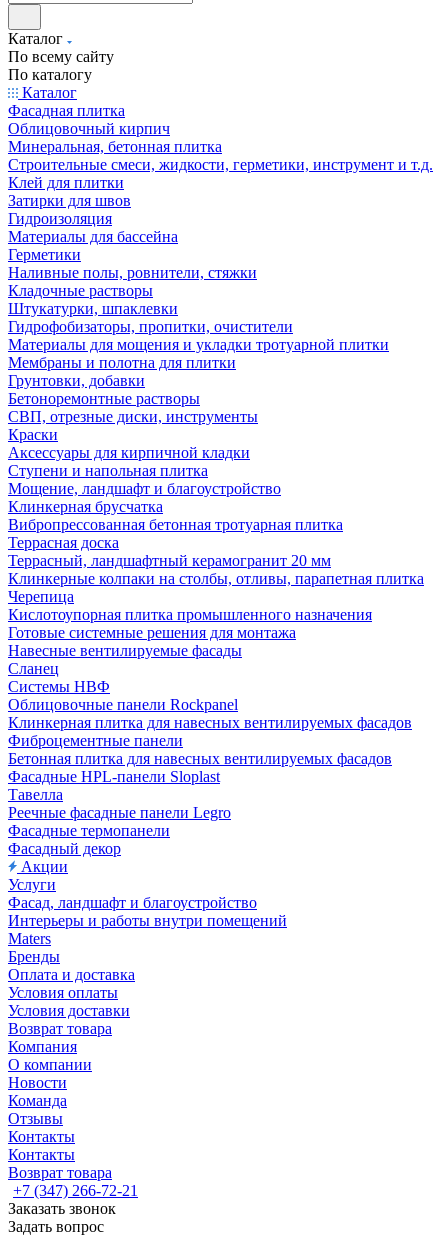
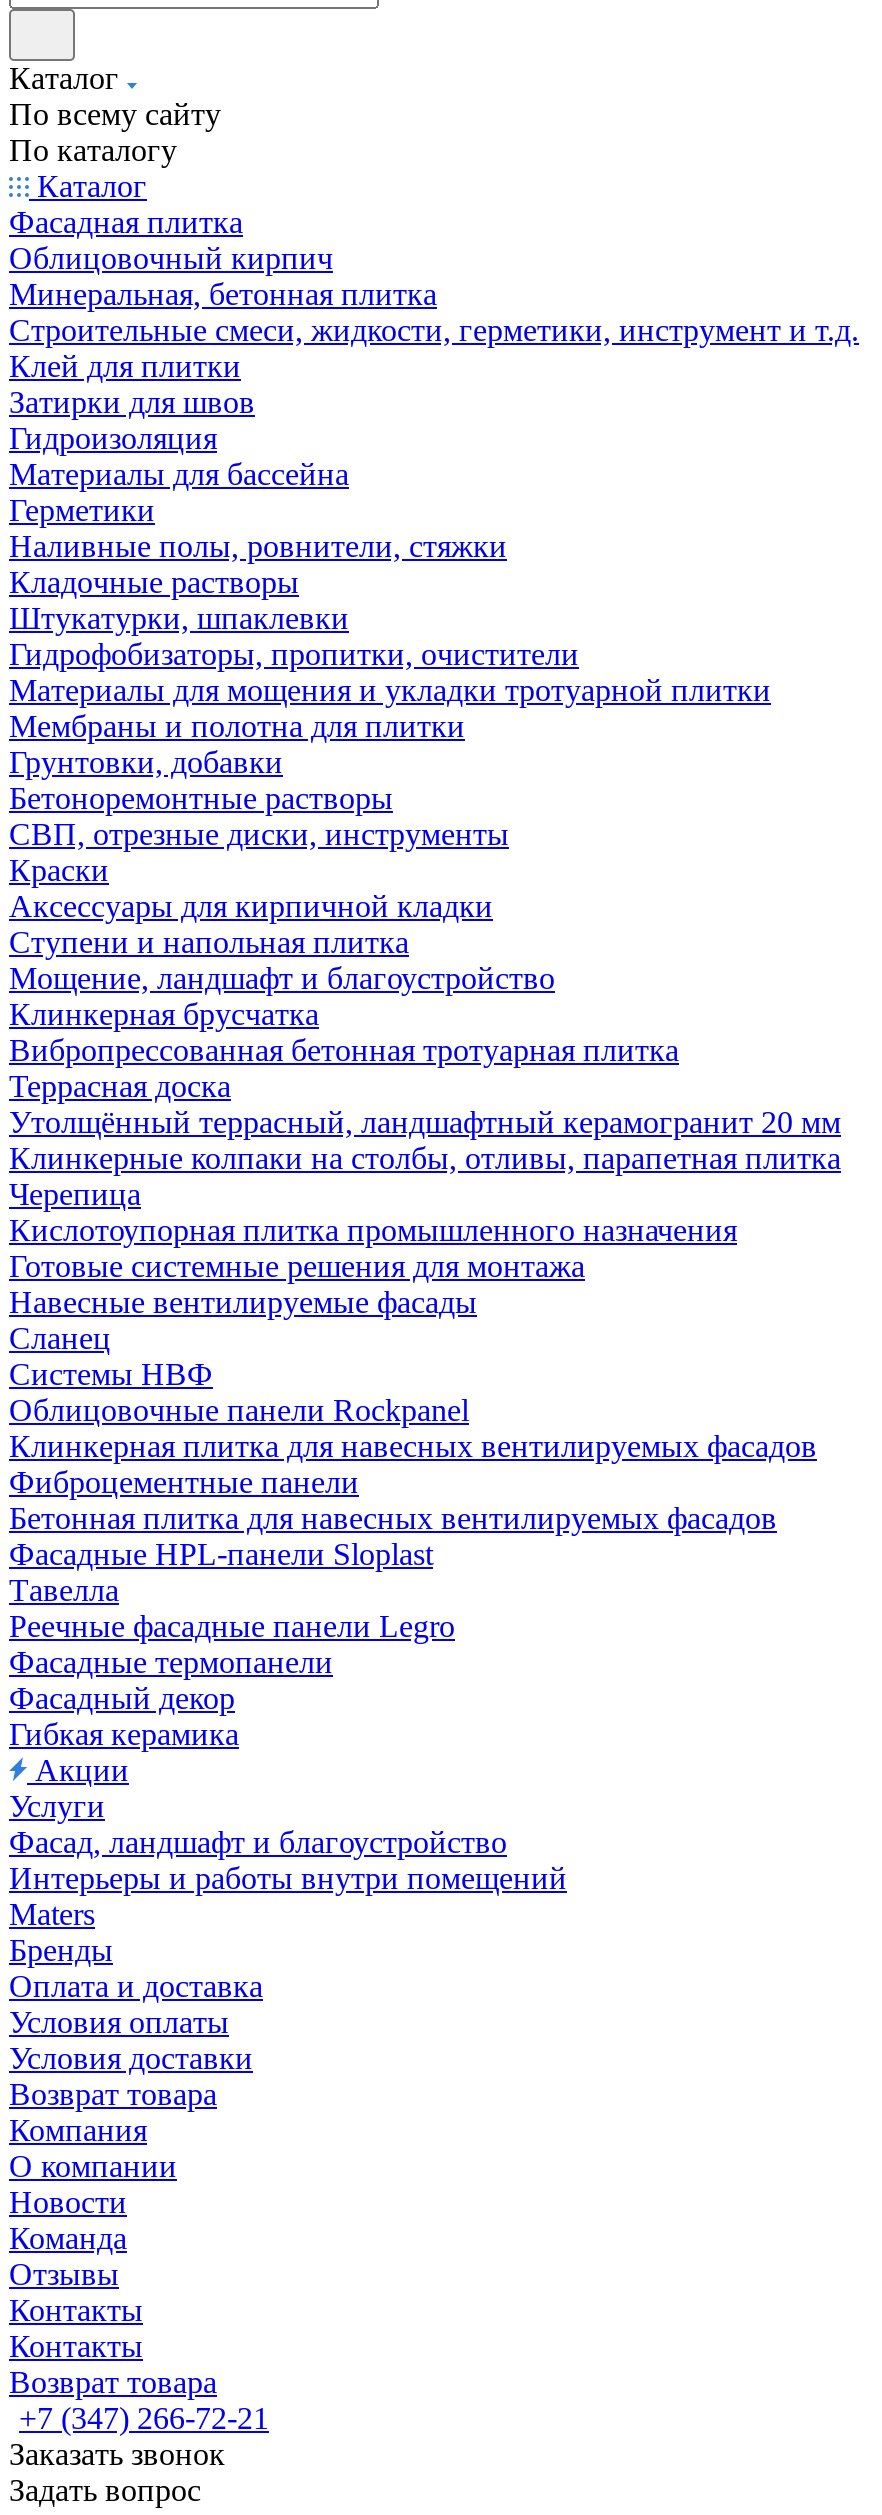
- Террасный, ландшафтный керамогранит 20 мм
+ Утолщённый террасный, ландшафтный керамогранит 20 мм

+ Гибкая керамика
